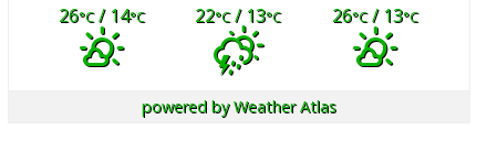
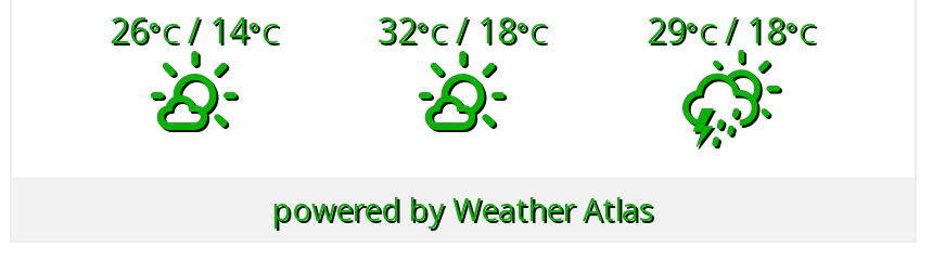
- 22°C/ 13°C
+ 32°C/ 18°C

- 26°C/ 13°C
+ 29°C/ 18°C

- [image]
+ [image]

- [image]
+ [image]
